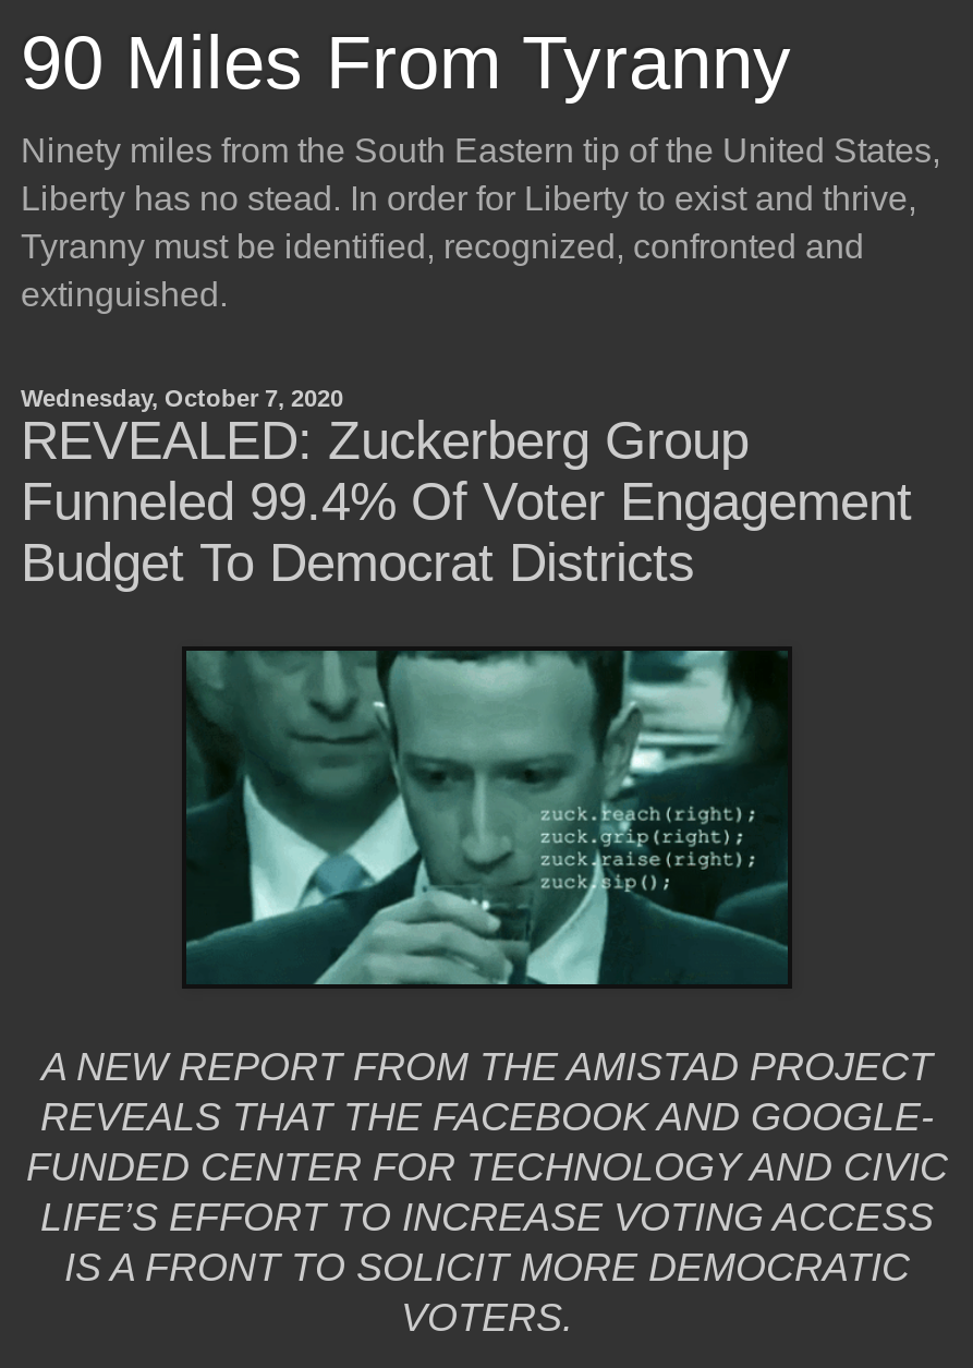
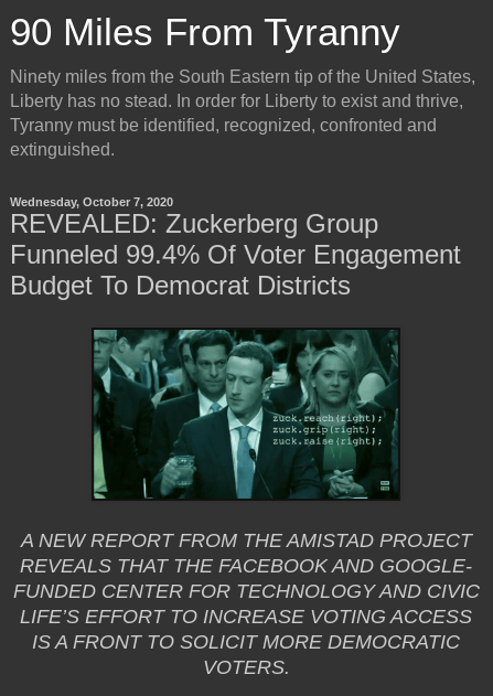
- [image]
+ [image]
